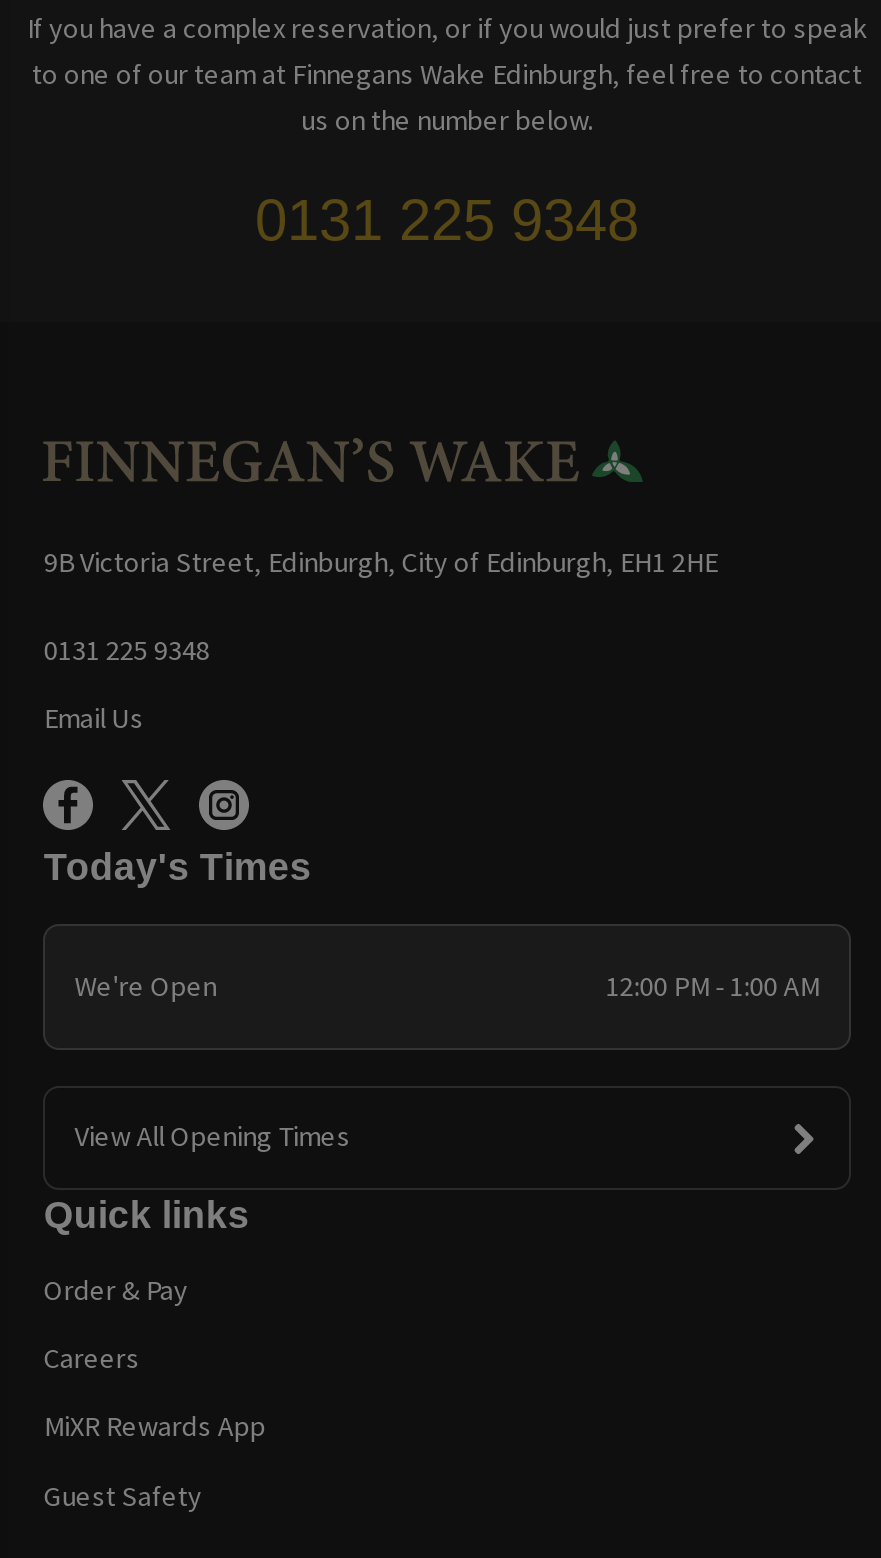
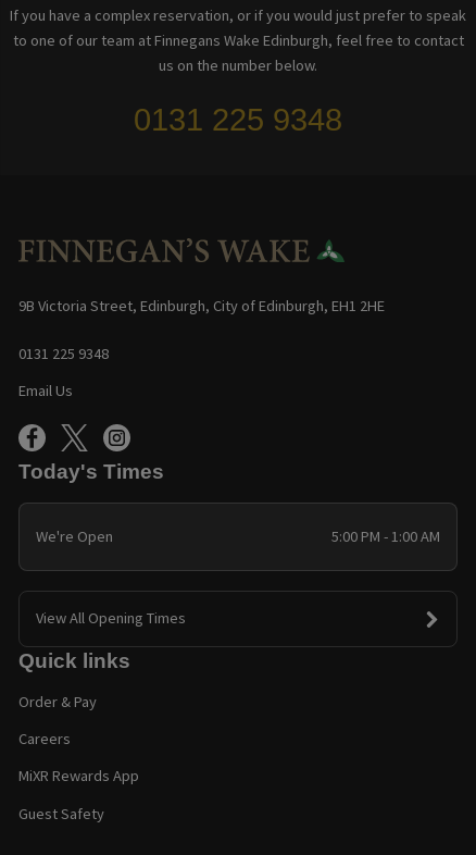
- 12:00 PM - 1:00 AM
+ 5:00 PM - 1:00 AM
